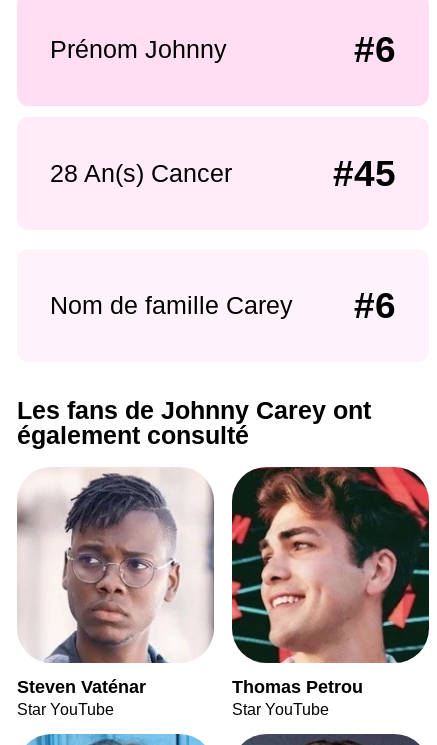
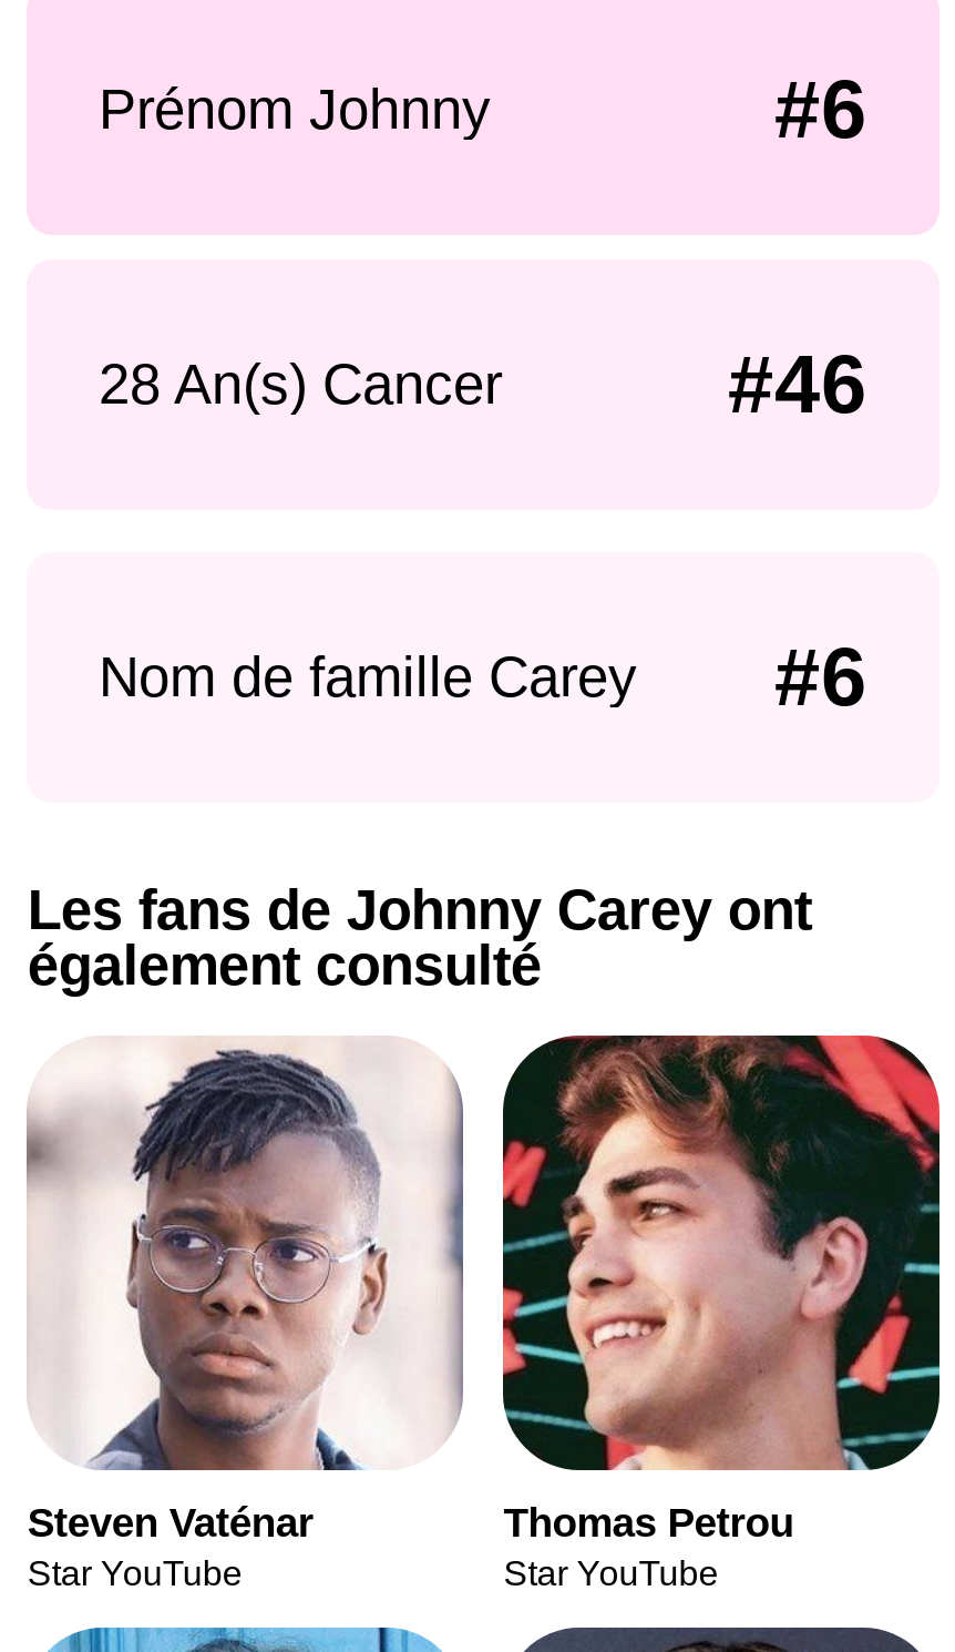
- #45
+ #46
